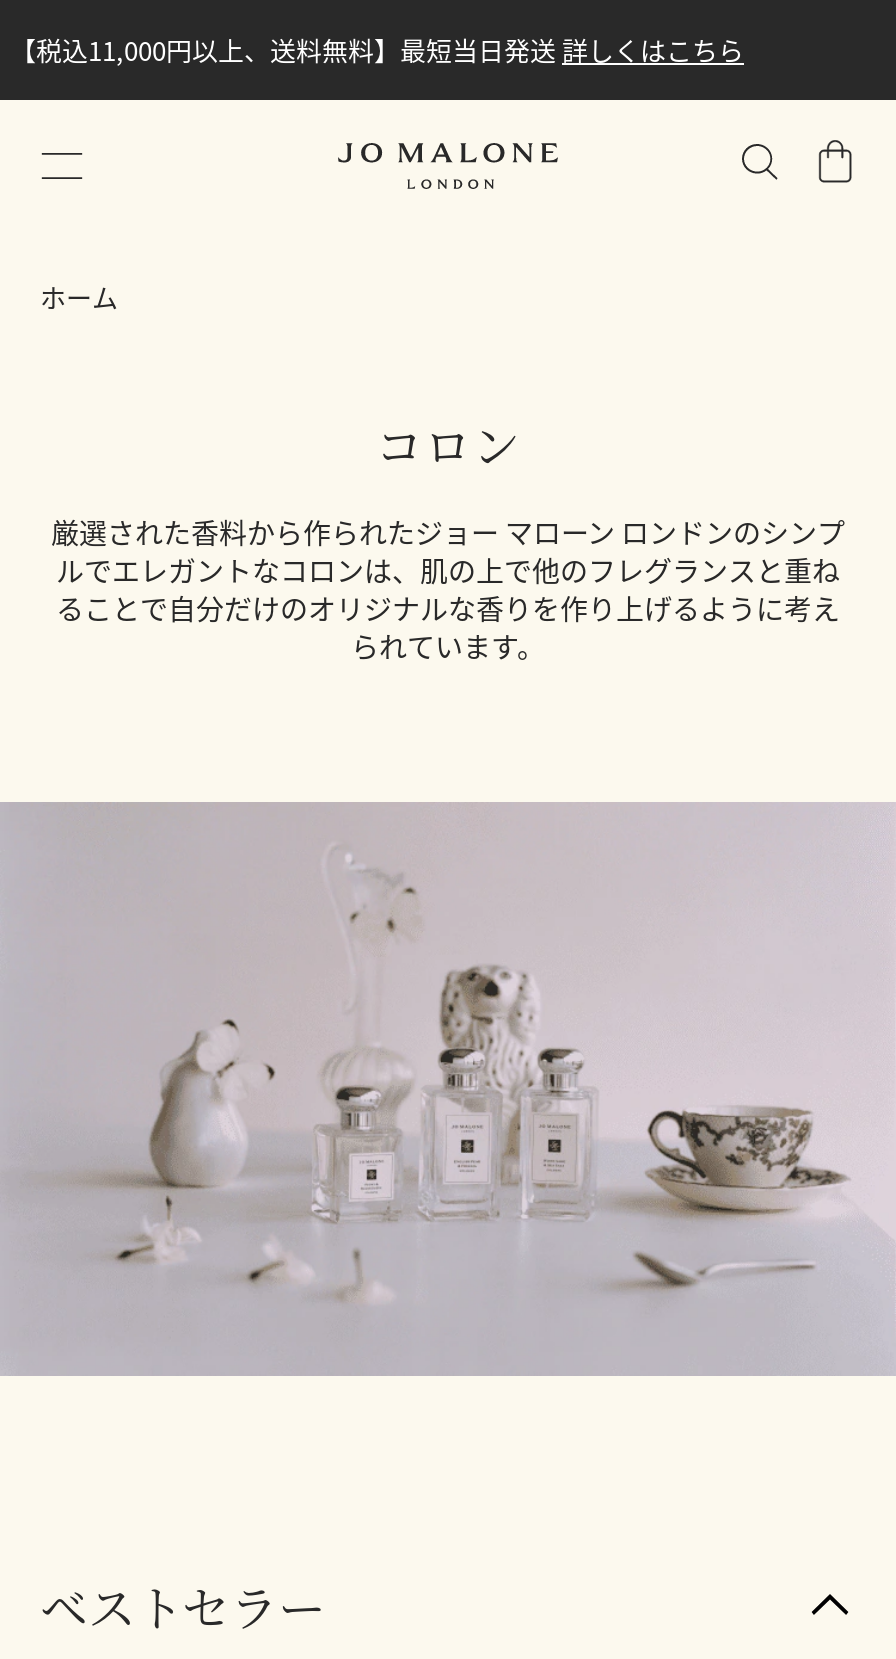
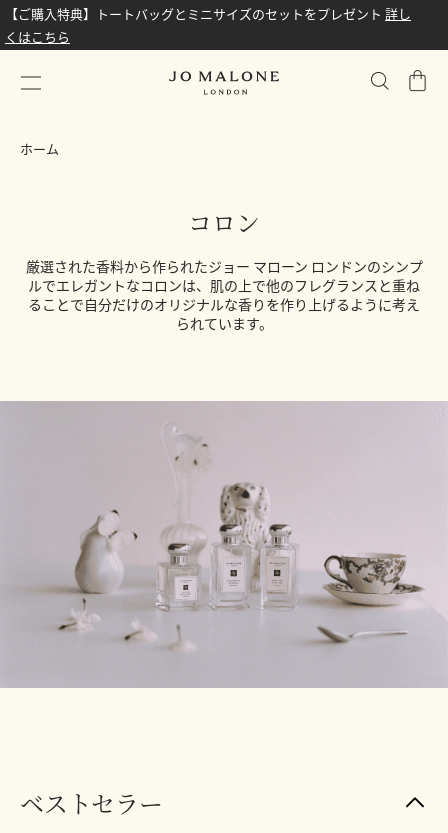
- 【税込11,000円以上、送料無料】最短当日発送 詳しくはこちら
+ 【ご購入特典】トートバッグとミニサイズのセットをプレゼント 詳し
+ くはこちら
